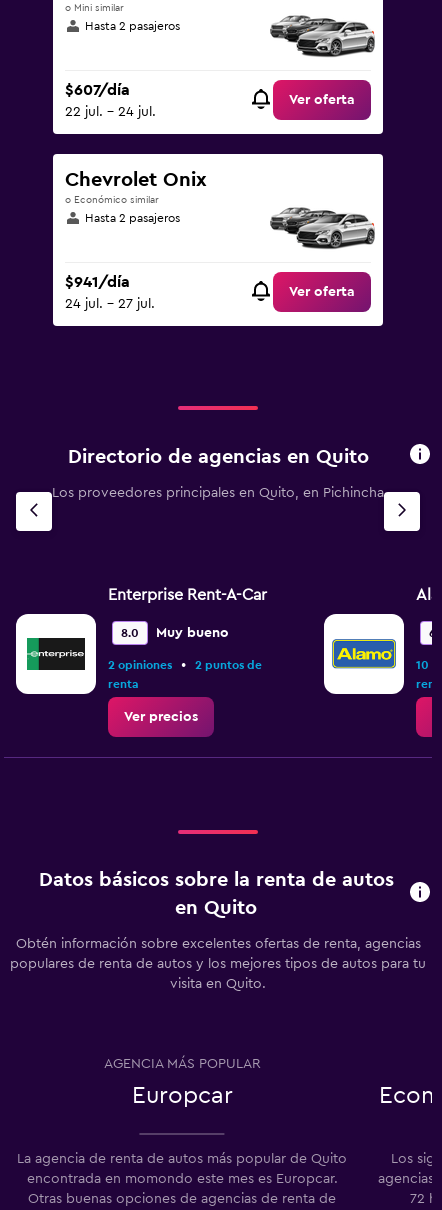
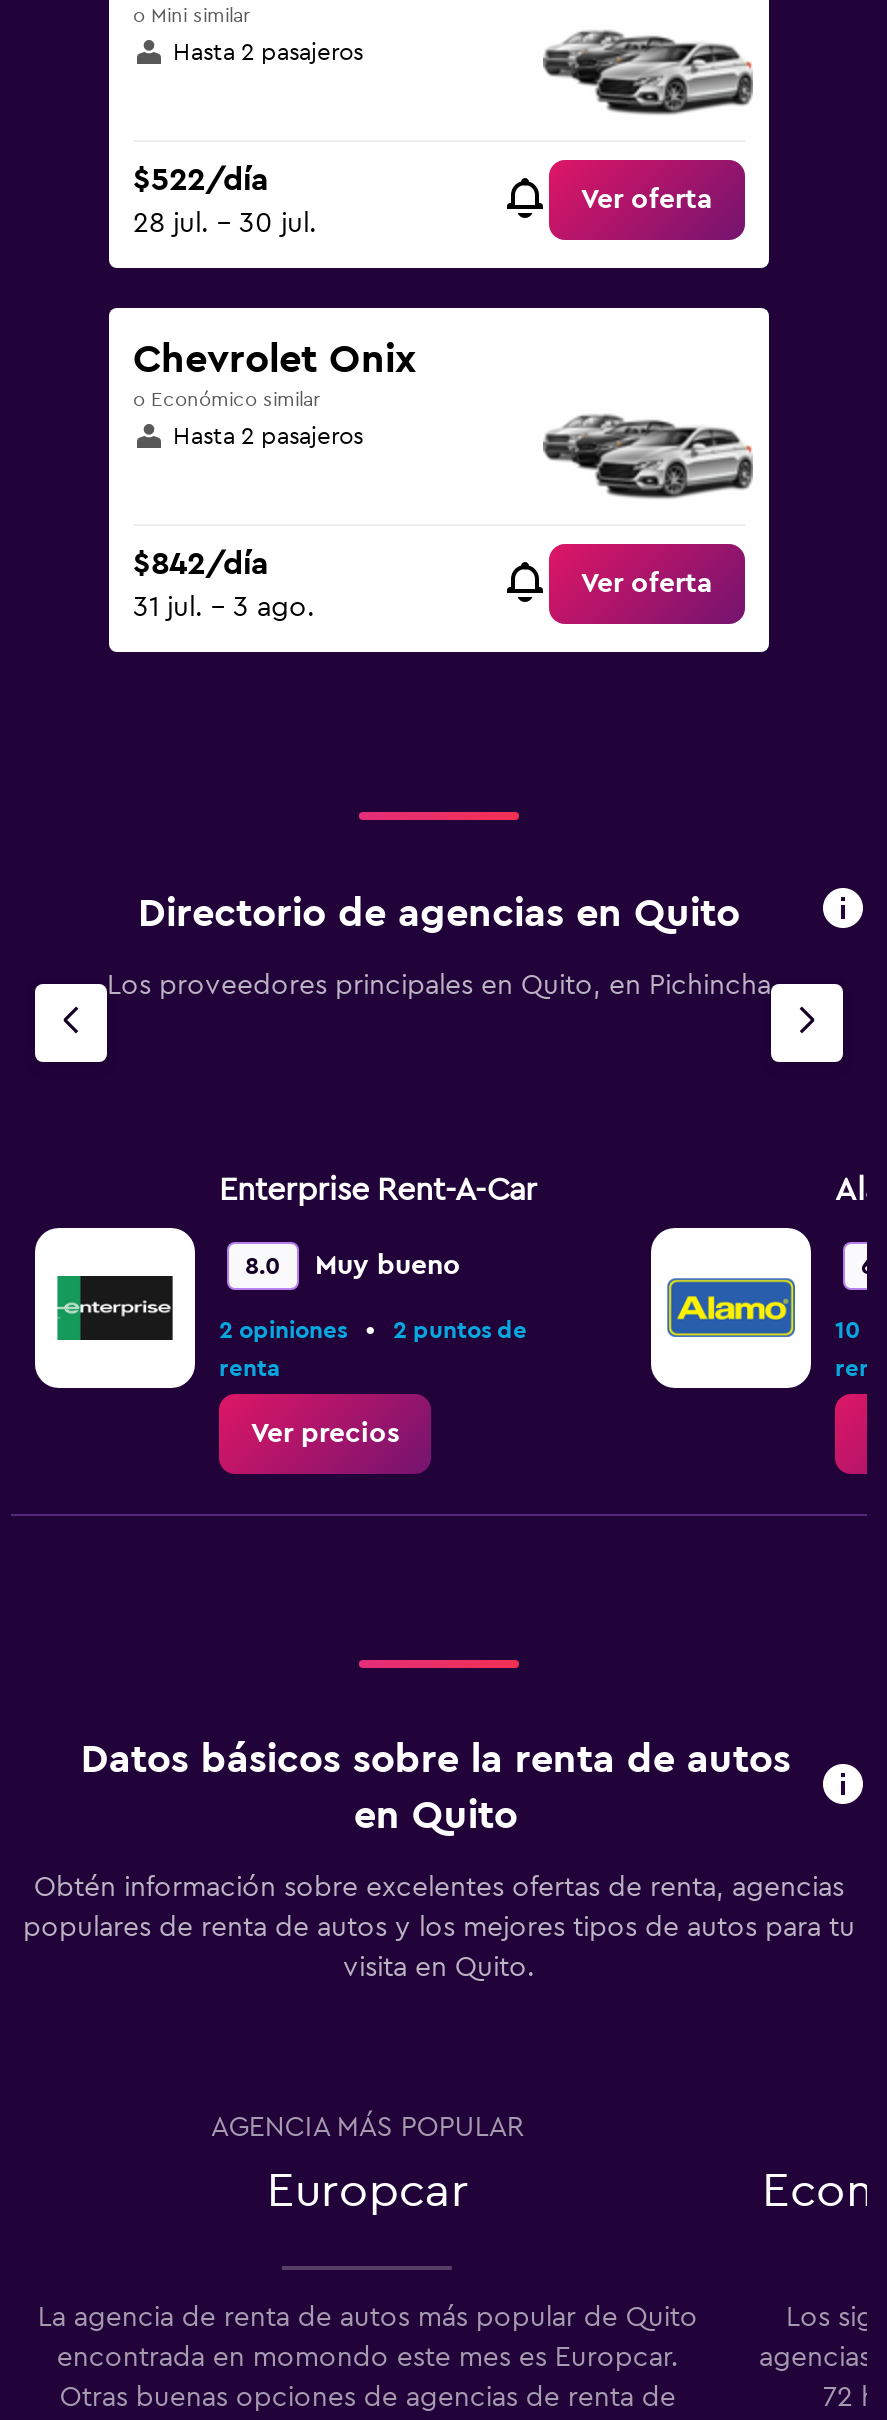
- $607/día
- 22 jul. - 24 jul.
+ $522/día
+ 28 jul. - 30 jul.

- $941/día
- 24 jul. - 27 jul.
+ $842/día
+ 31 jul. - 3 ago.
